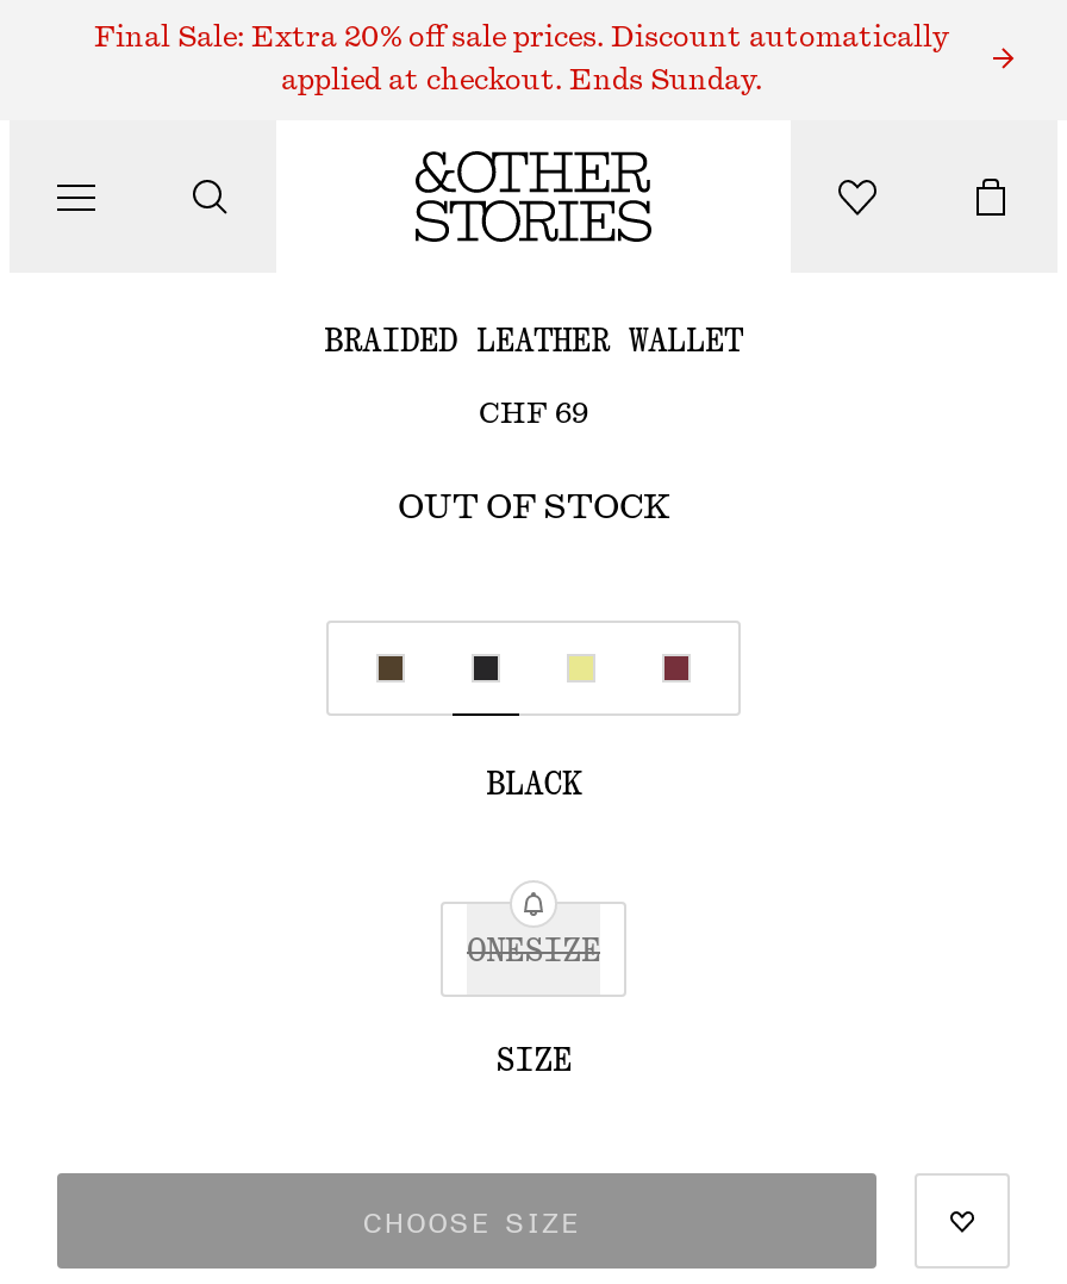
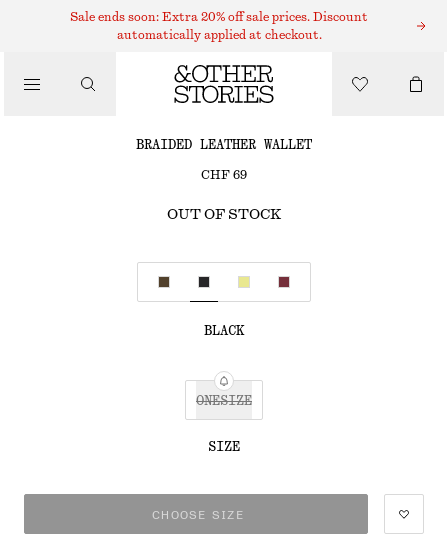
- Final Sale: Extra 20% off sale prices. Discount automatically
+ Sale ends soon: Extra 20% off sale prices. Discount

- applied at checkout. Ends Sunday.
+ automatically applied at checkout.
